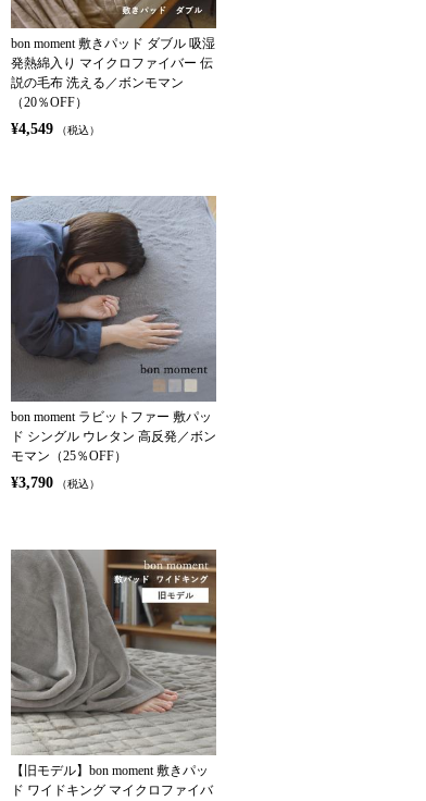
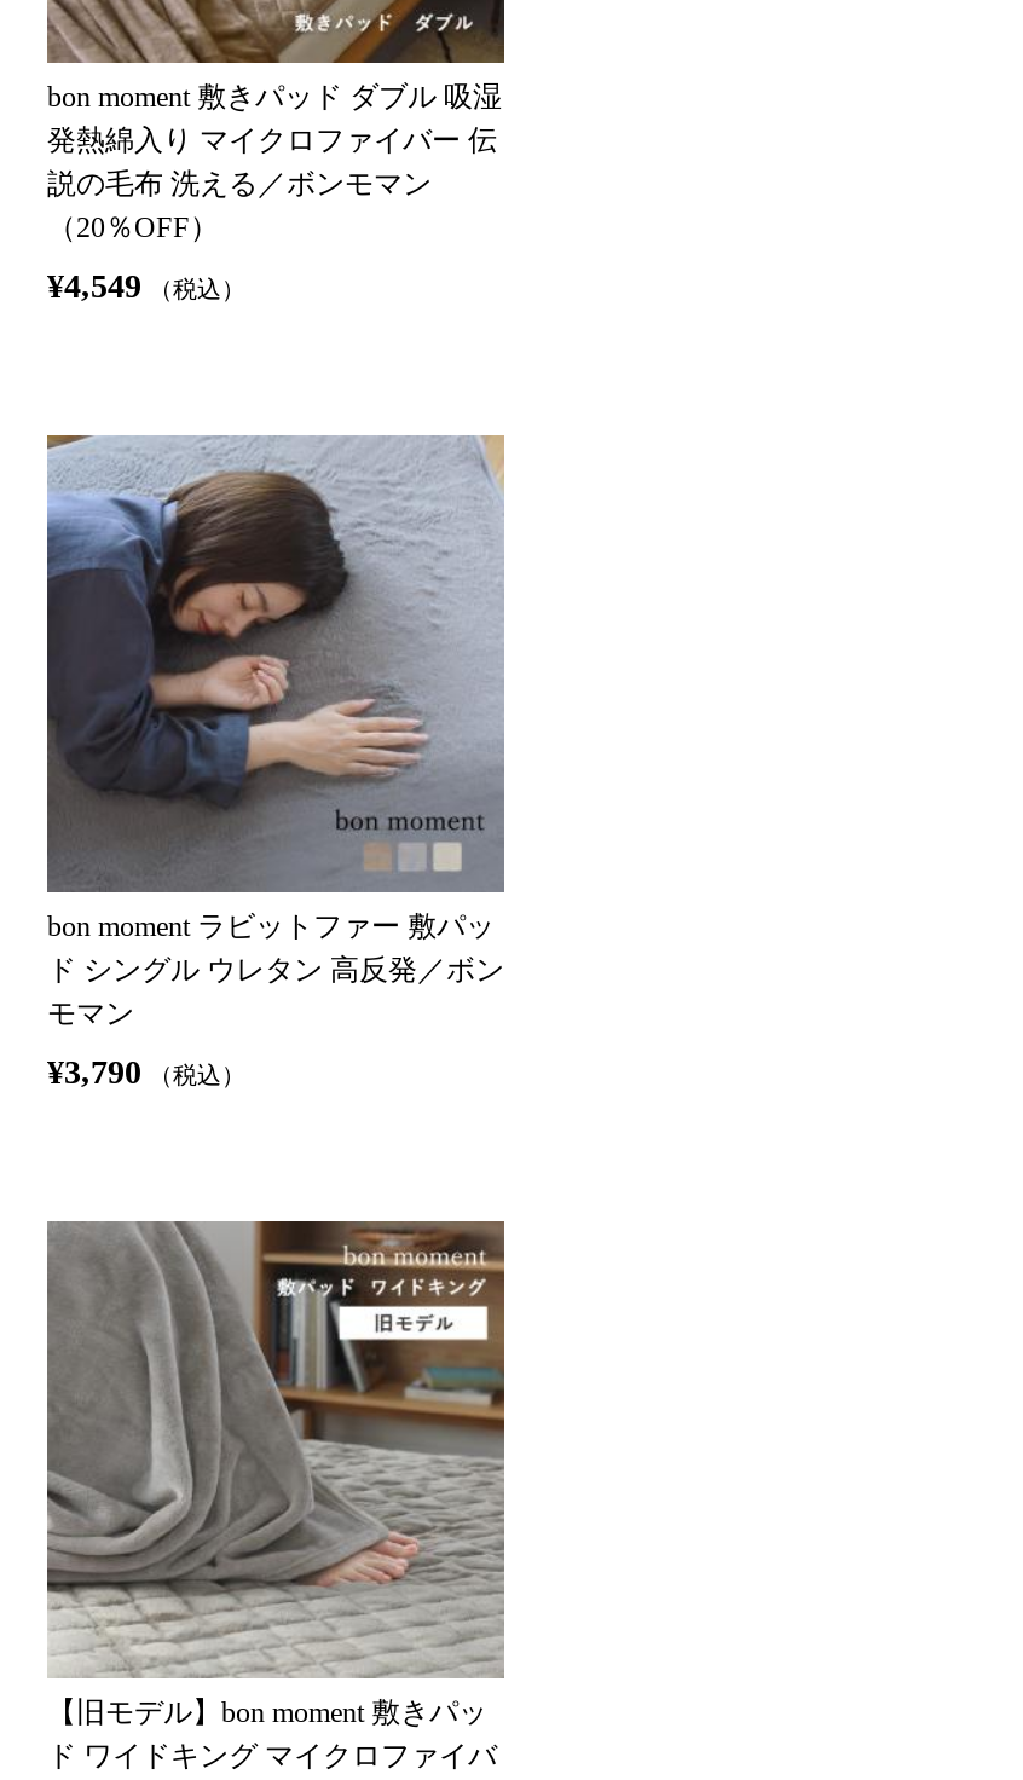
- モマン（25％OFF）
+ モマン
